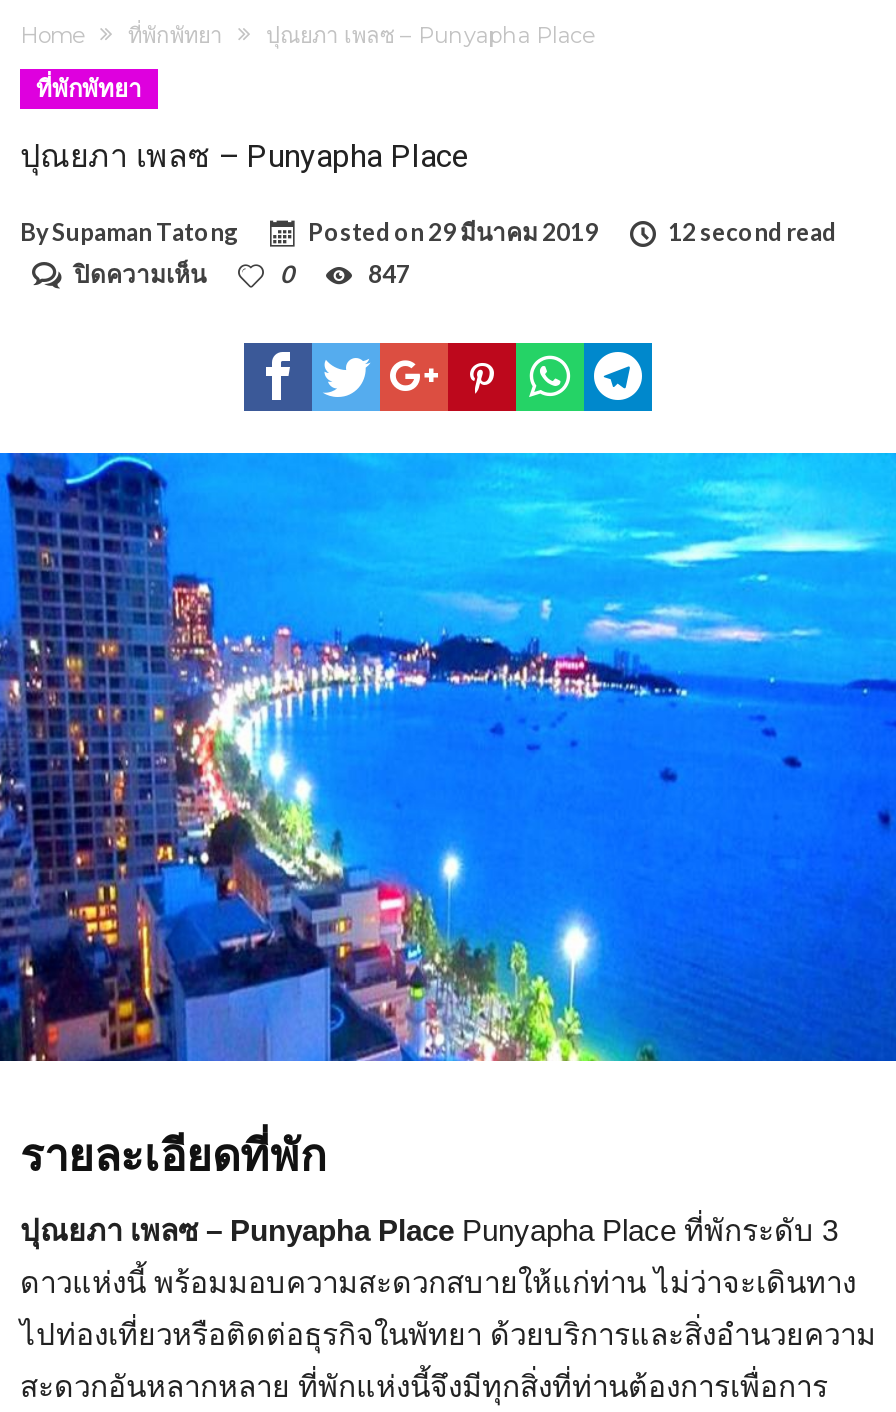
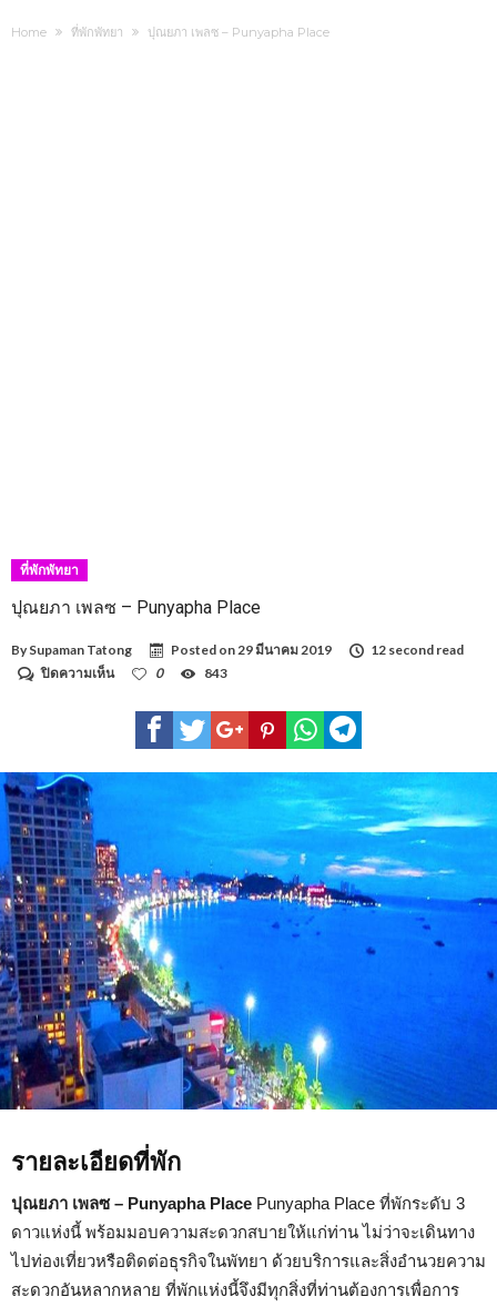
- 847
+ 843
